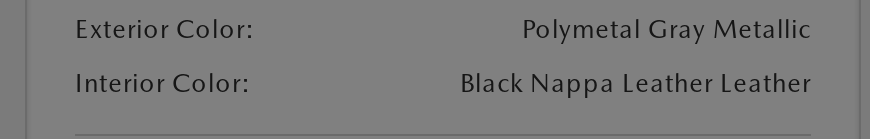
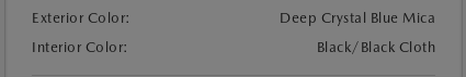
- Polymetal Gray Metallic
+ Deep Crystal Blue Mica

- Black Nappa Leather Leather
+ Black/Black Cloth
